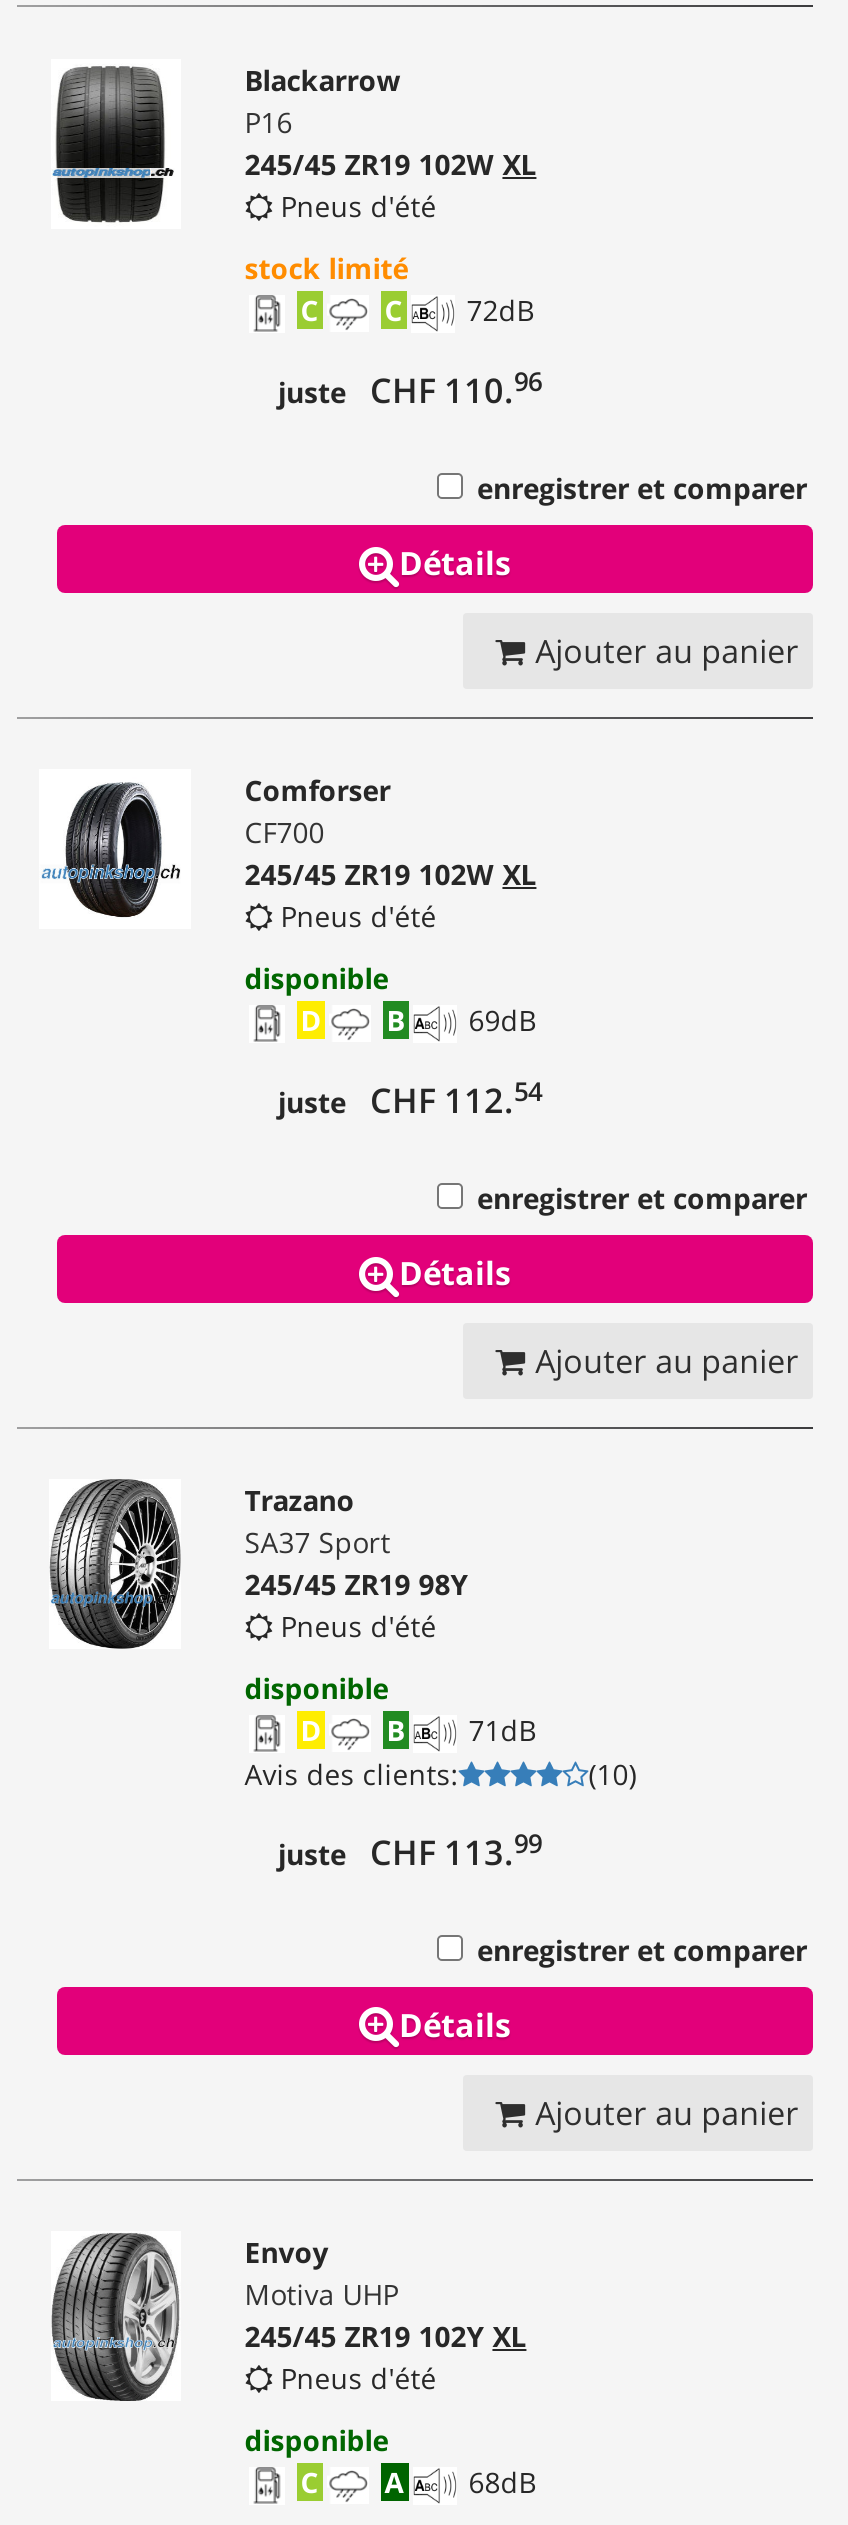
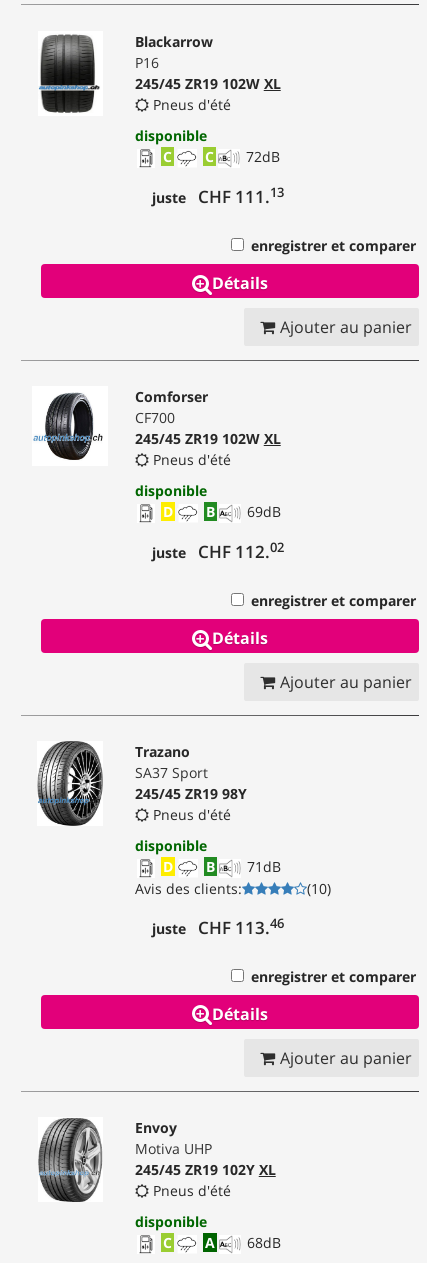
- stock limité
+ disponible

- juste CHF 110.96
+ juste CHF 111.13

- juste CHF 112.54
+ juste CHF 112.02

- juste CHF 113.99
+ juste CHF 113.46
